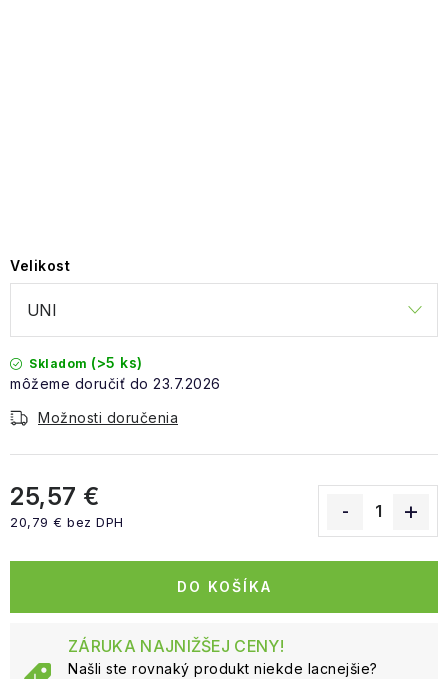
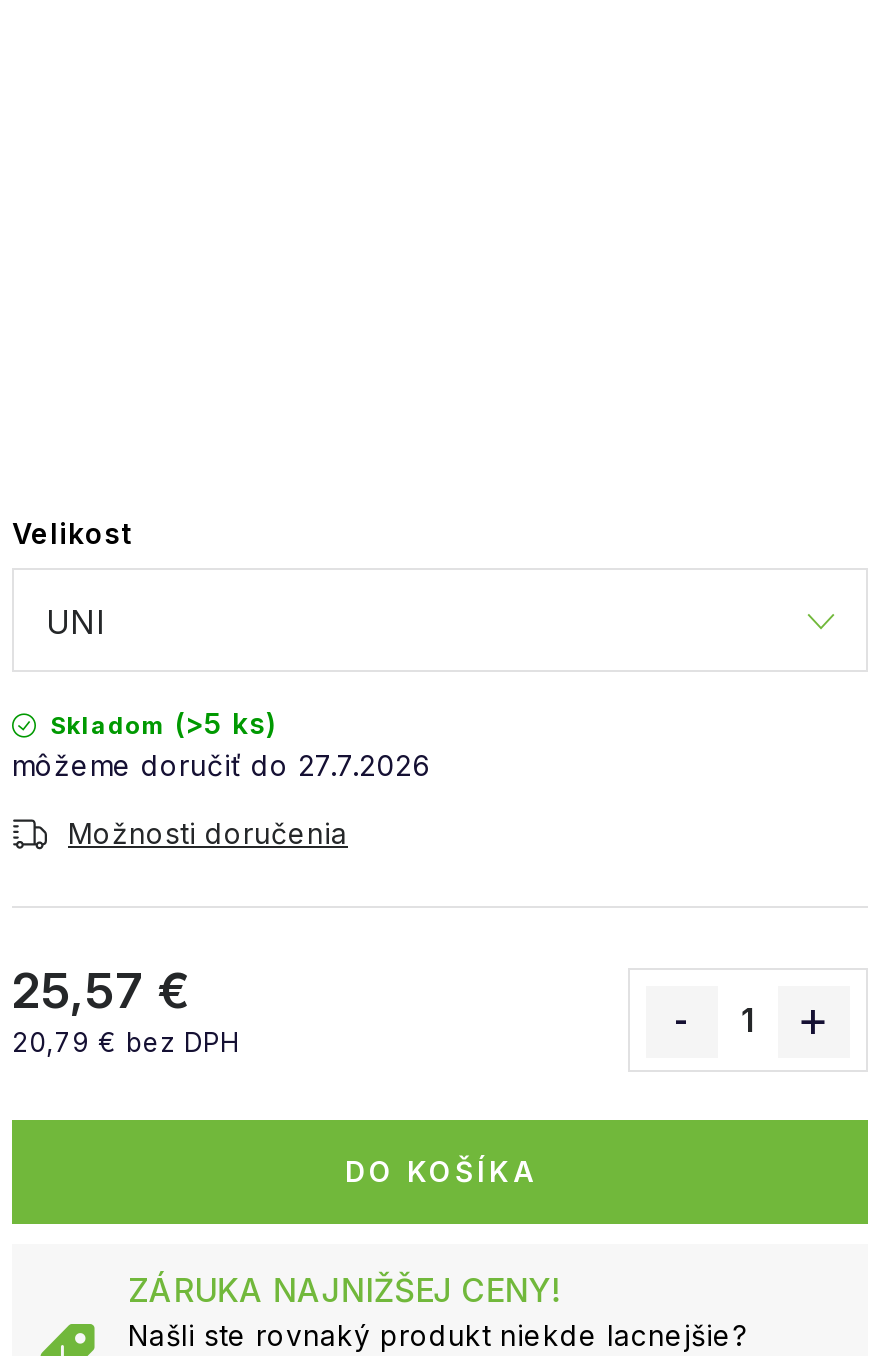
- 23.7.2026
+ 27.7.2026
